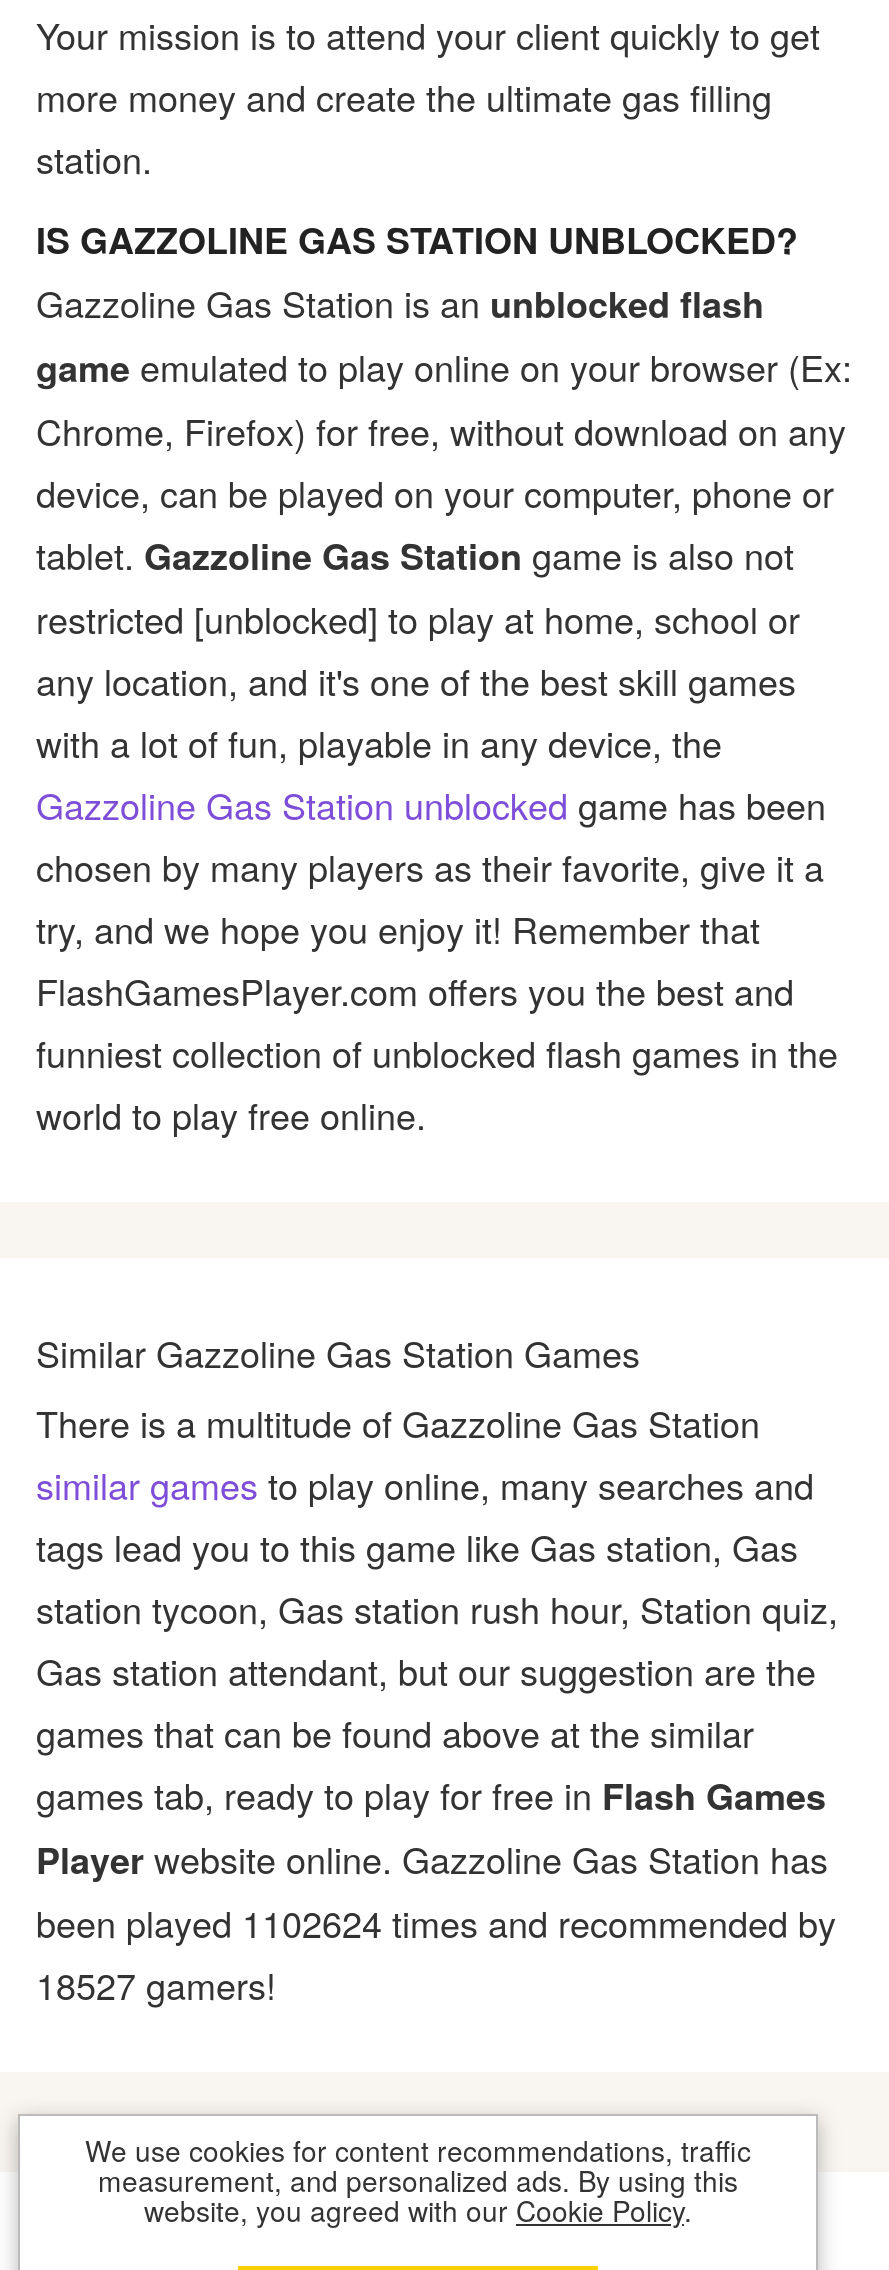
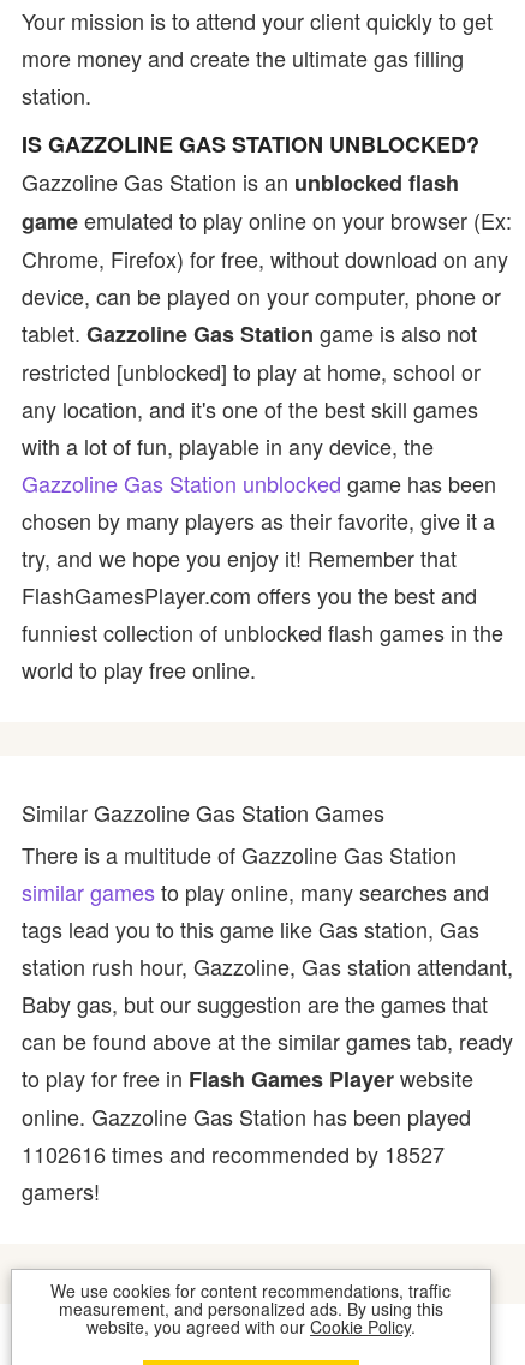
- station tycoon, Gas station rush hour, Station quiz,
- Gas station attendant, but our suggestion are the
- games that can be found above at the similar
- games tab, ready to play for free in Flash Games
- Player website online. Gazzoline Gas Station has
- been played 1102624 times and recommended by
- 18527 gamers!
+ station rush hour, Gazzoline, Gas station attendant,
+ Baby gas, but our suggestion are the games that
+ can be found above at the similar games tab, ready
+ to play for free in Flash Games Player website
+ online. Gazzoline Gas Station has been played
+ 1102616 times and recommended by 18527
+ gamers!
